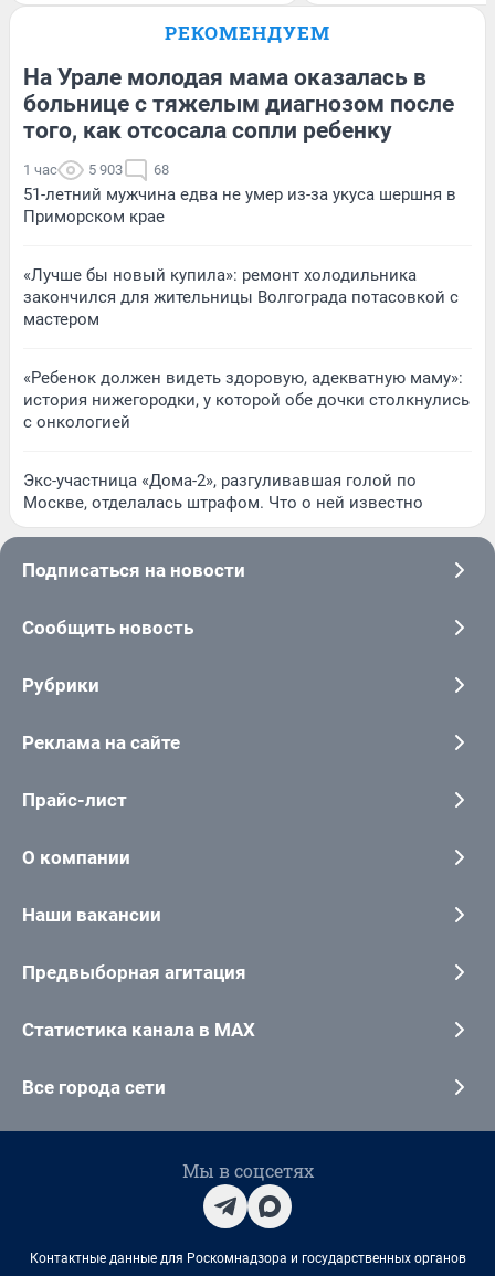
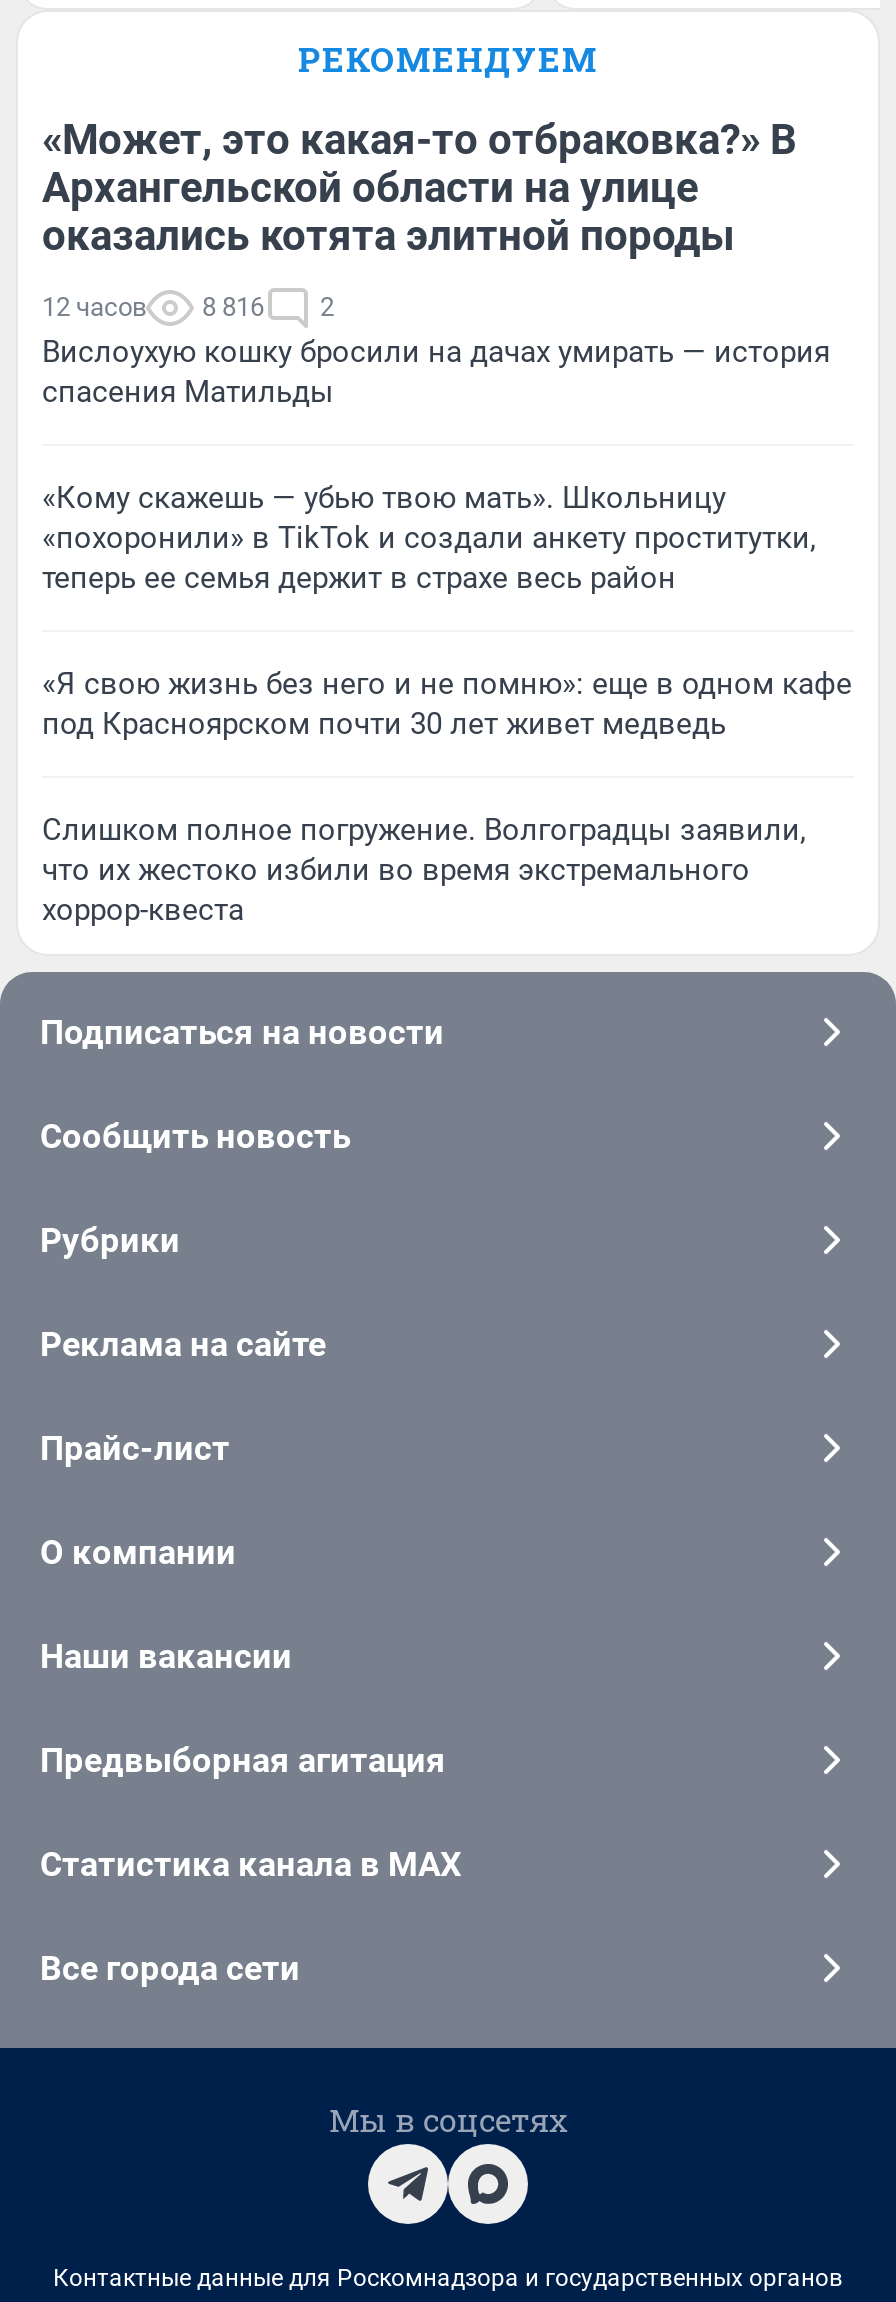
- На Урале молодая мама оказалась в
- больнице с тяжелым диагнозом после
- того, как отсосала сопли ребенку
+ «Может, это какая-то отбраковка?» В
+ Архангельской области на улице
+ оказались котята элитной породы

- 1 час
- 5 903
- 68
- 51-летний мужчина едва не умер из-за укуса шершня в
- Приморском крае
+ 12 часов
+ 8 816
+ 2
+ Вислоухую кошку бросили на дачах умирать — история
+ спасения Матильды

- «Лучше бы новый купила»: ремонт холодильника
- закончился для жительницы Волгограда потасовкой с
- мастером
+ «Кому скажешь — убью твою мать». Школьницу
+ «похоронили» в TikTok и создали анкету проститутки,
+ теперь ее семья держит в страхе весь район

- «Ребенок должен видеть здоровую, адекватную маму»:
- история нижегородки, у которой обе дочки столкнулись
- с онкологией
+ «Я свою жизнь без него и не помню»: еще в одном кафе
+ под Красноярском почти 30 лет живет медведь

- Экс-участница «Дома-2», разгуливавшая голой по
- Москве, отделалась штрафом. Что о ней известно
+ Слишком полное погружение. Волгоградцы заявили,
+ что их жестоко избили во время экстремального
+ хоррор-квеста
